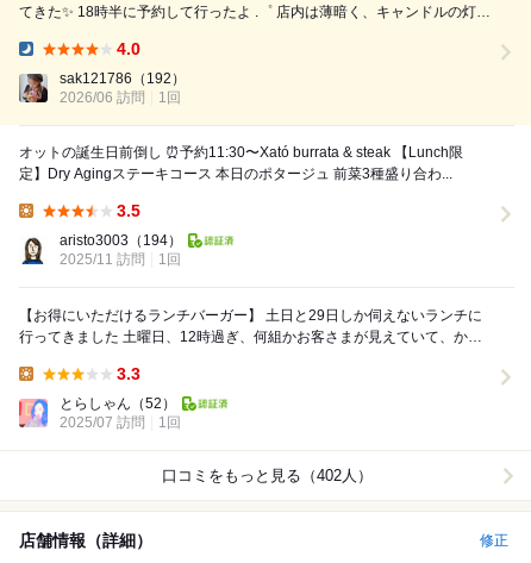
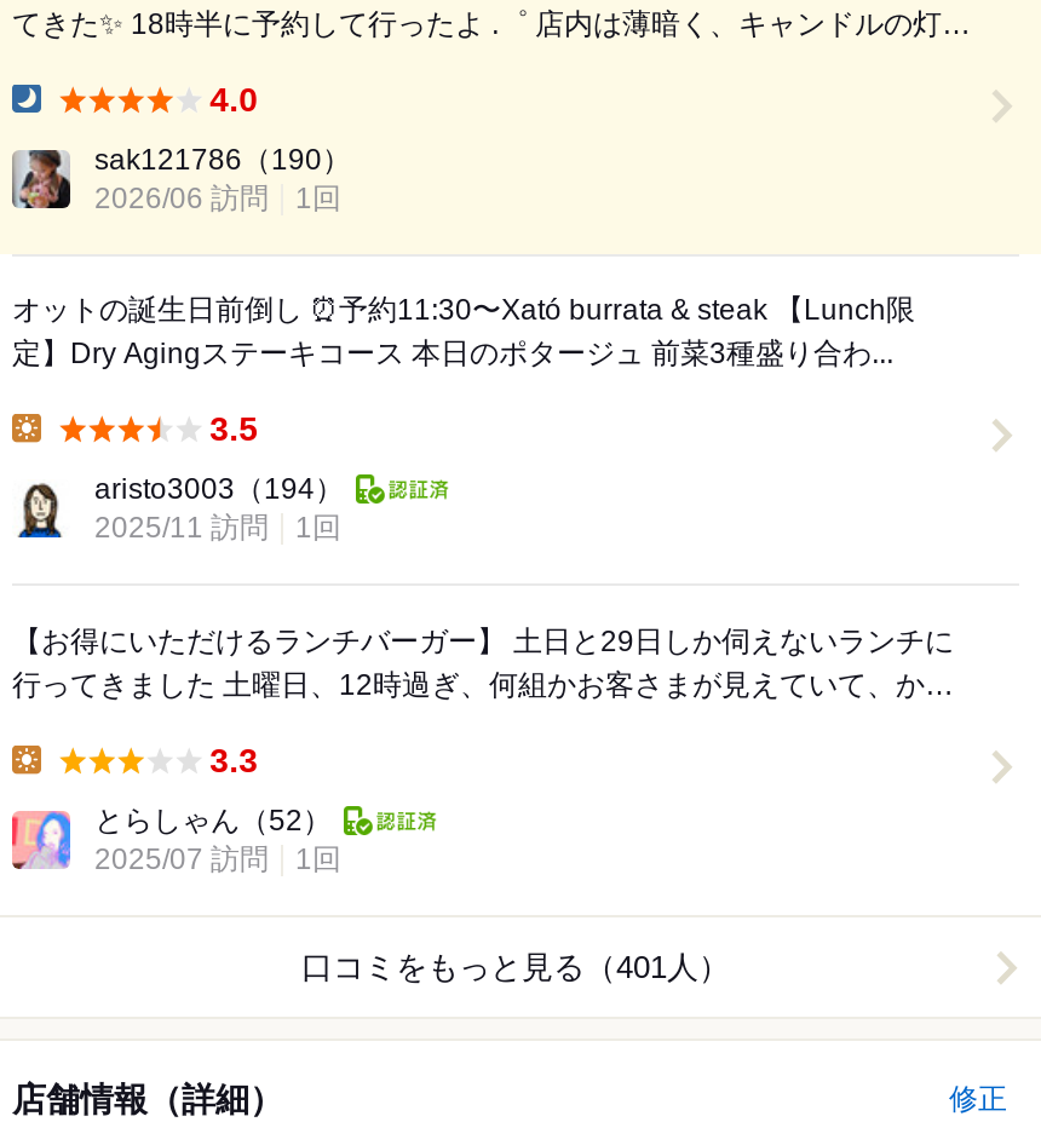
- sak121786（192）
+ sak121786（190）

- 口コミをもっと見る（402人）
+ 口コミをもっと見る（401人）
